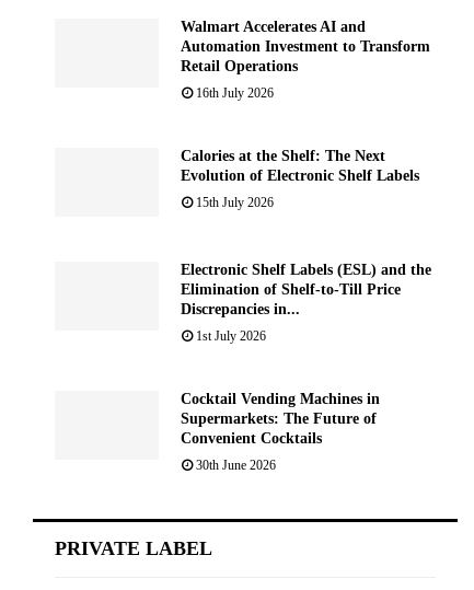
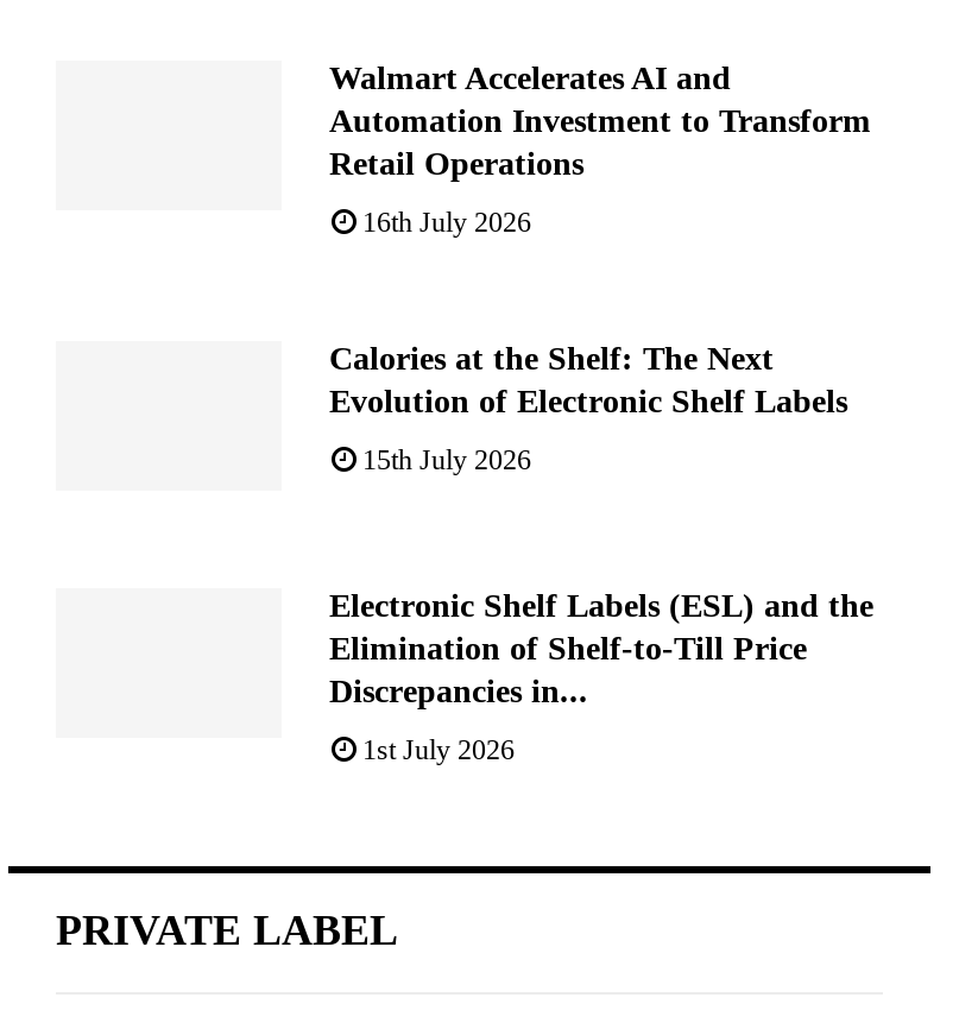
- Cocktail Vending Machines in
- Supermarkets: The Future of
- Convenient Cocktails
- 30th June 2026
